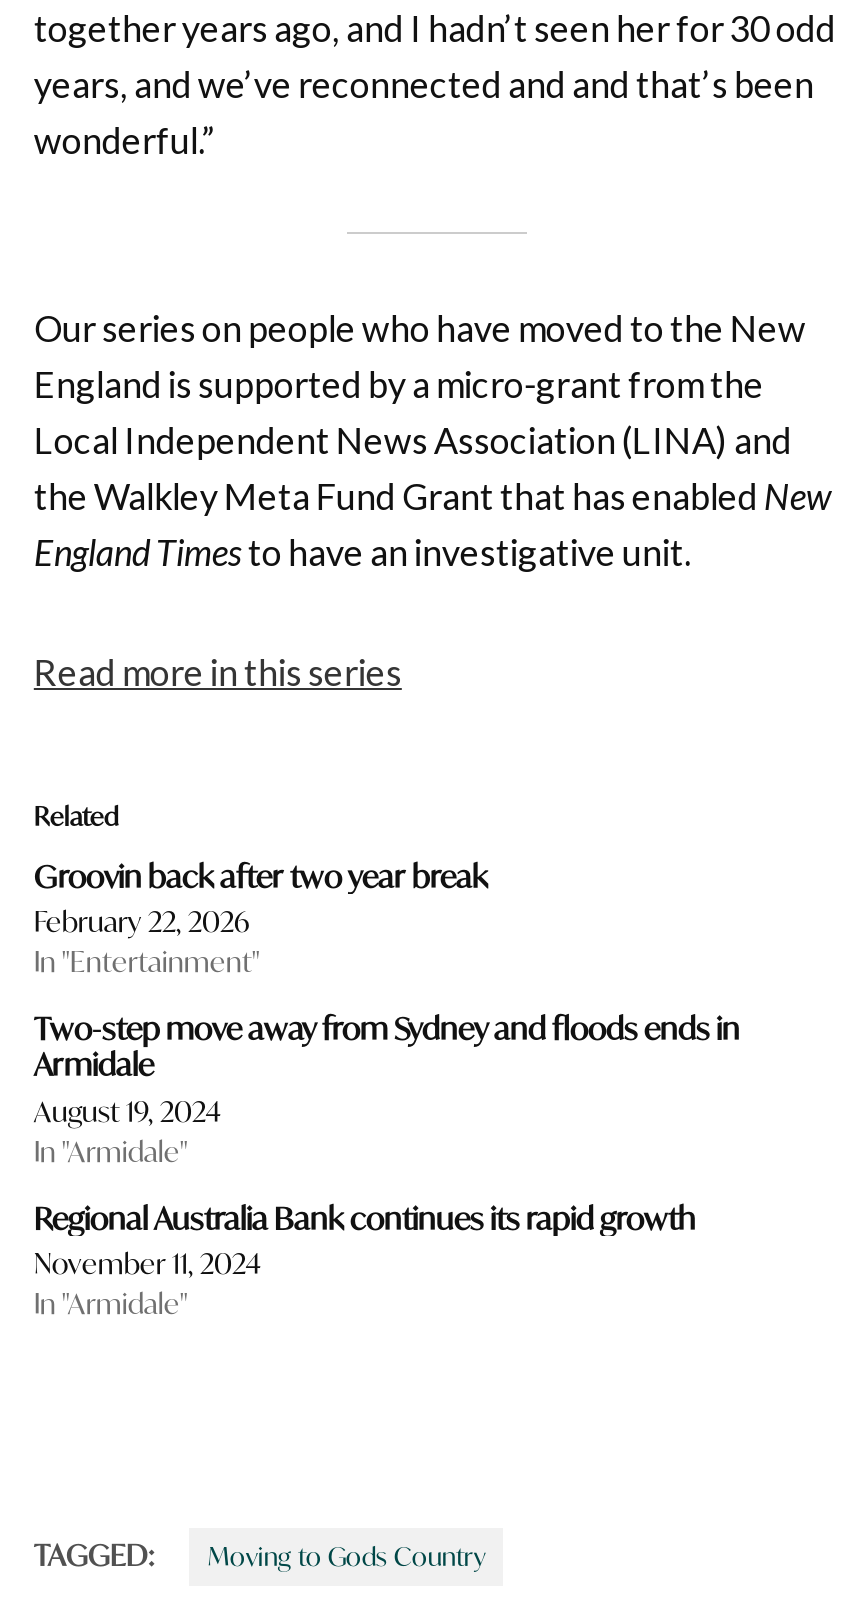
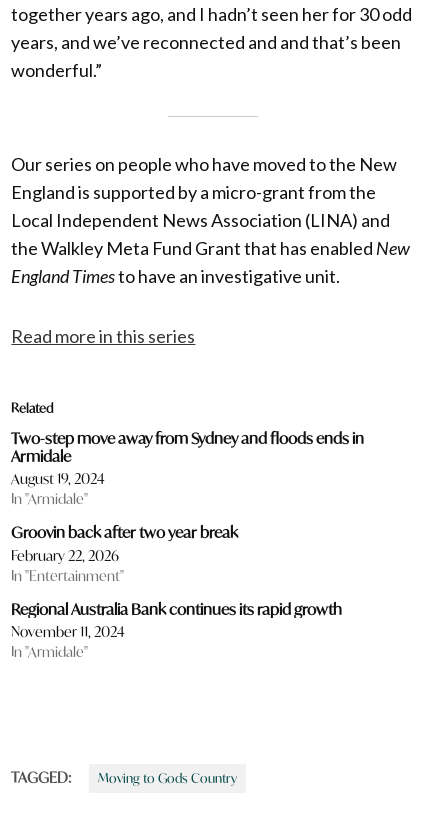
moved down: Groovin back after two year break | February 22, 2026 | In "Entertainment"

moved up: Two-step move away from Sydney and floods ends in | Armidale | August 19, 2024 | In "Armidale"
